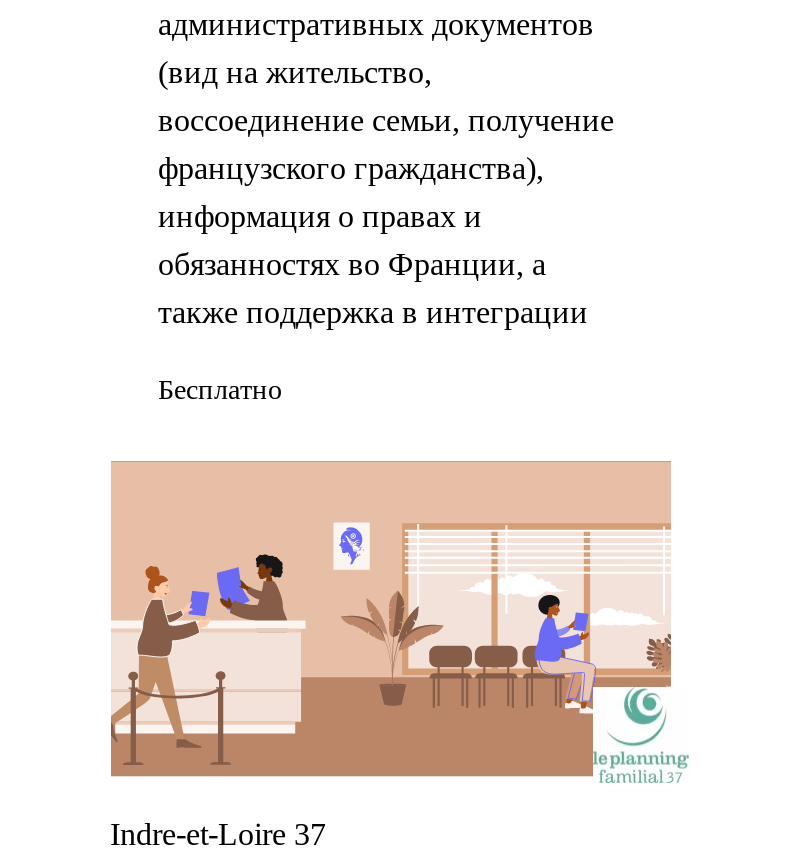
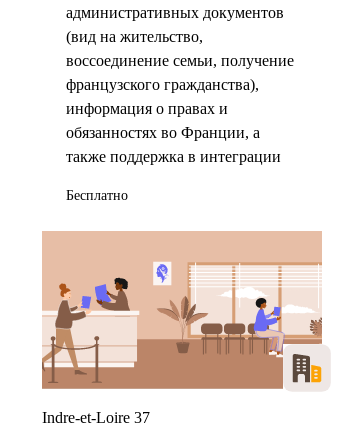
- [image]
+ [image]
